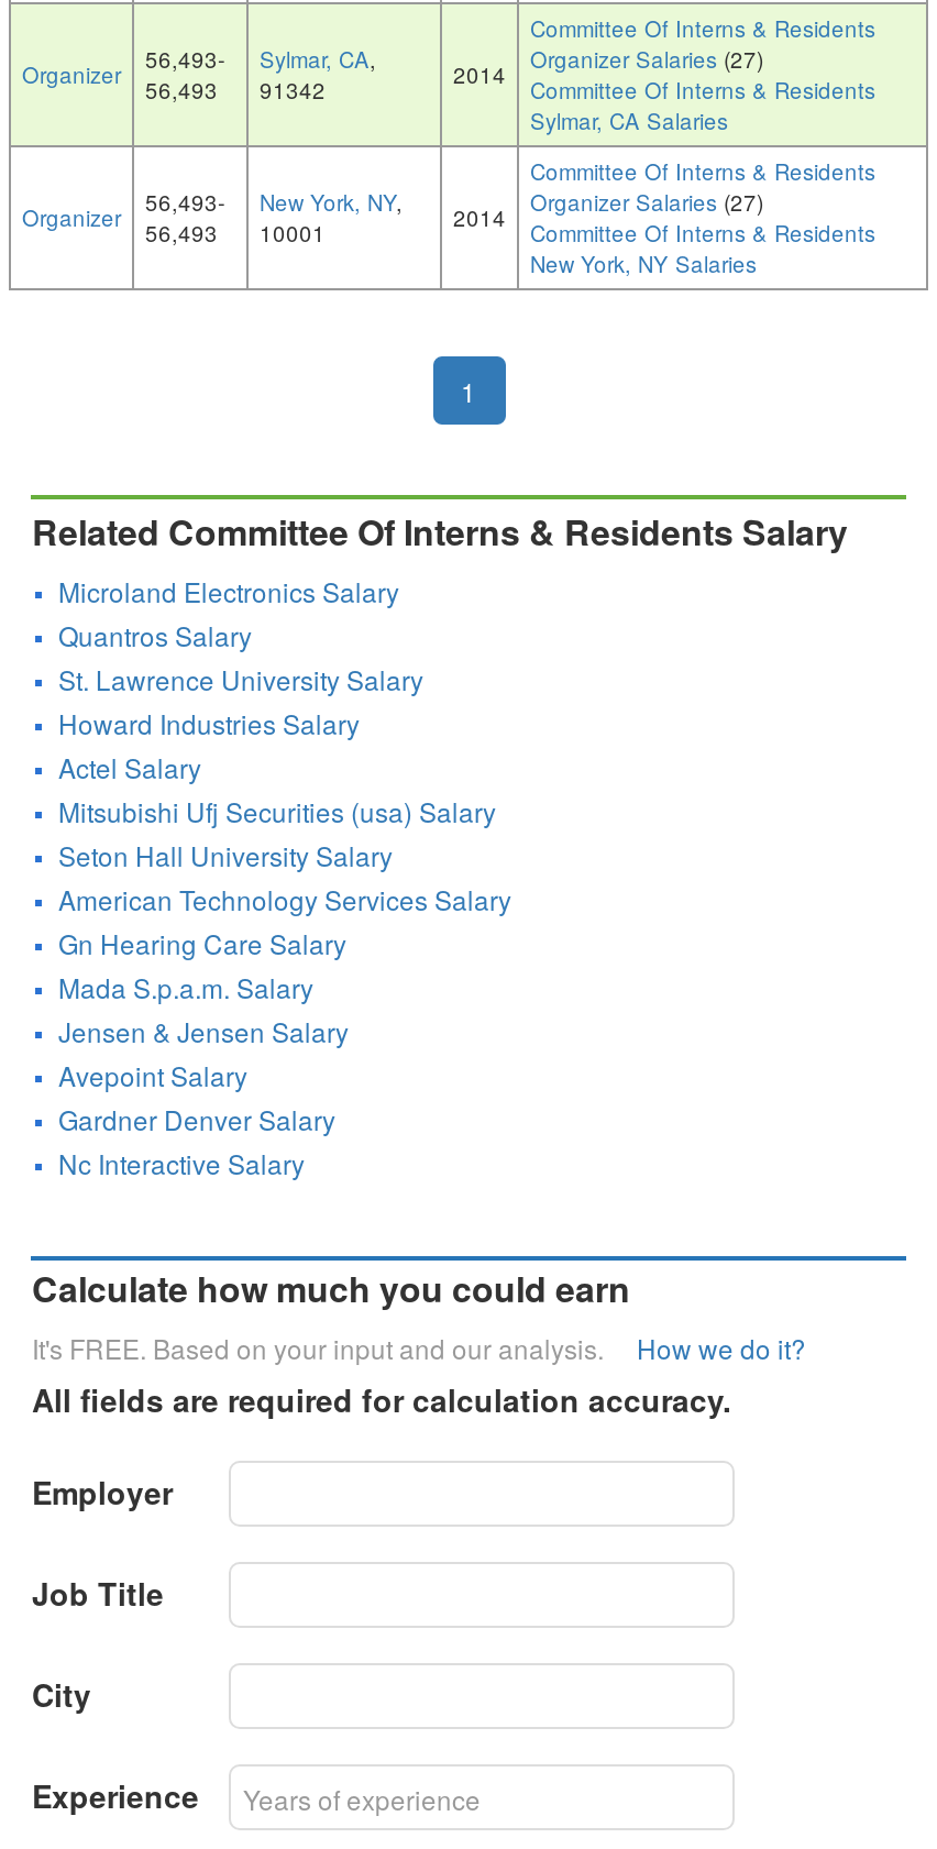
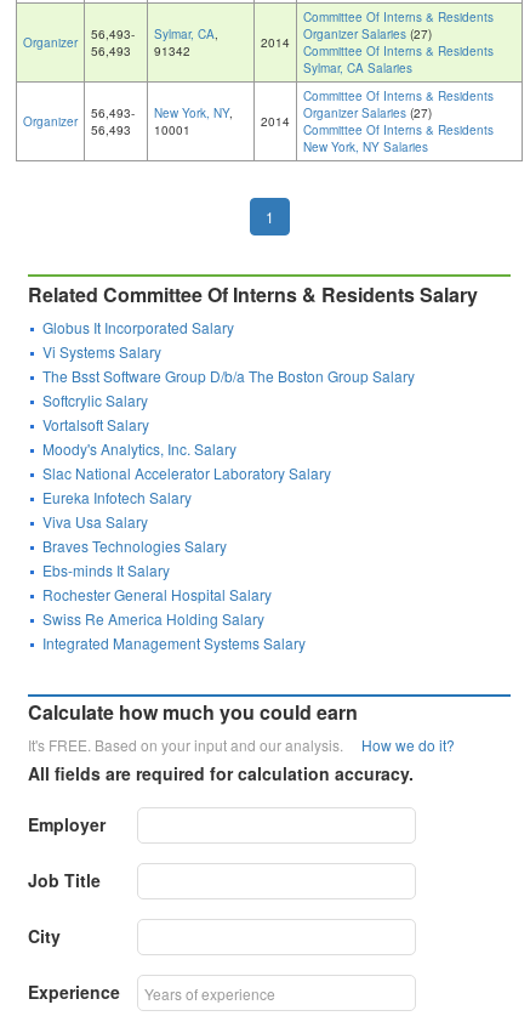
- Microland Electronics Salary
- Quantros Salary
- St. Lawrence University Salary
- Howard Industries Salary
- Actel Salary
- Mitsubishi Ufj Securities (usa) Salary
- Seton Hall University Salary
- American Technology Services Salary
- Gn Hearing Care Salary
- Mada S.p.a.m. Salary
- Jensen & Jensen Salary
- Avepoint Salary
- Gardner Denver Salary
- Nc Interactive Salary
+ Globus It Incorporated Salary
+ Vi Systems Salary
+ The Bsst Software Group D/b/a The Boston Group Salary
+ Softcrylic Salary
+ Vortalsoft Salary
+ Moody's Analytics, Inc. Salary
+ Slac National Accelerator Laboratory Salary
+ Eureka Infotech Salary
+ Viva Usa Salary
+ Braves Technologies Salary
+ Ebs-minds It Salary
+ Rochester General Hospital Salary
+ Swiss Re America Holding Salary
+ Integrated Management Systems Salary
